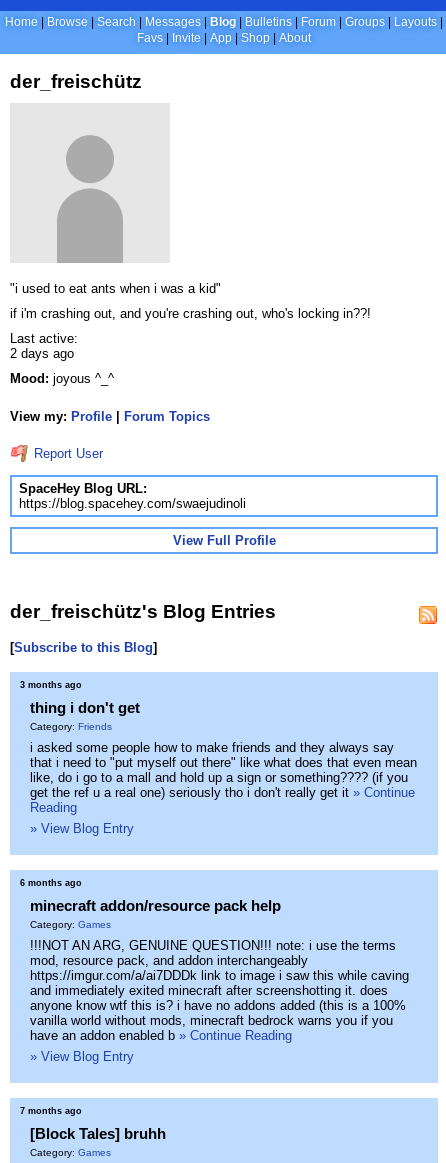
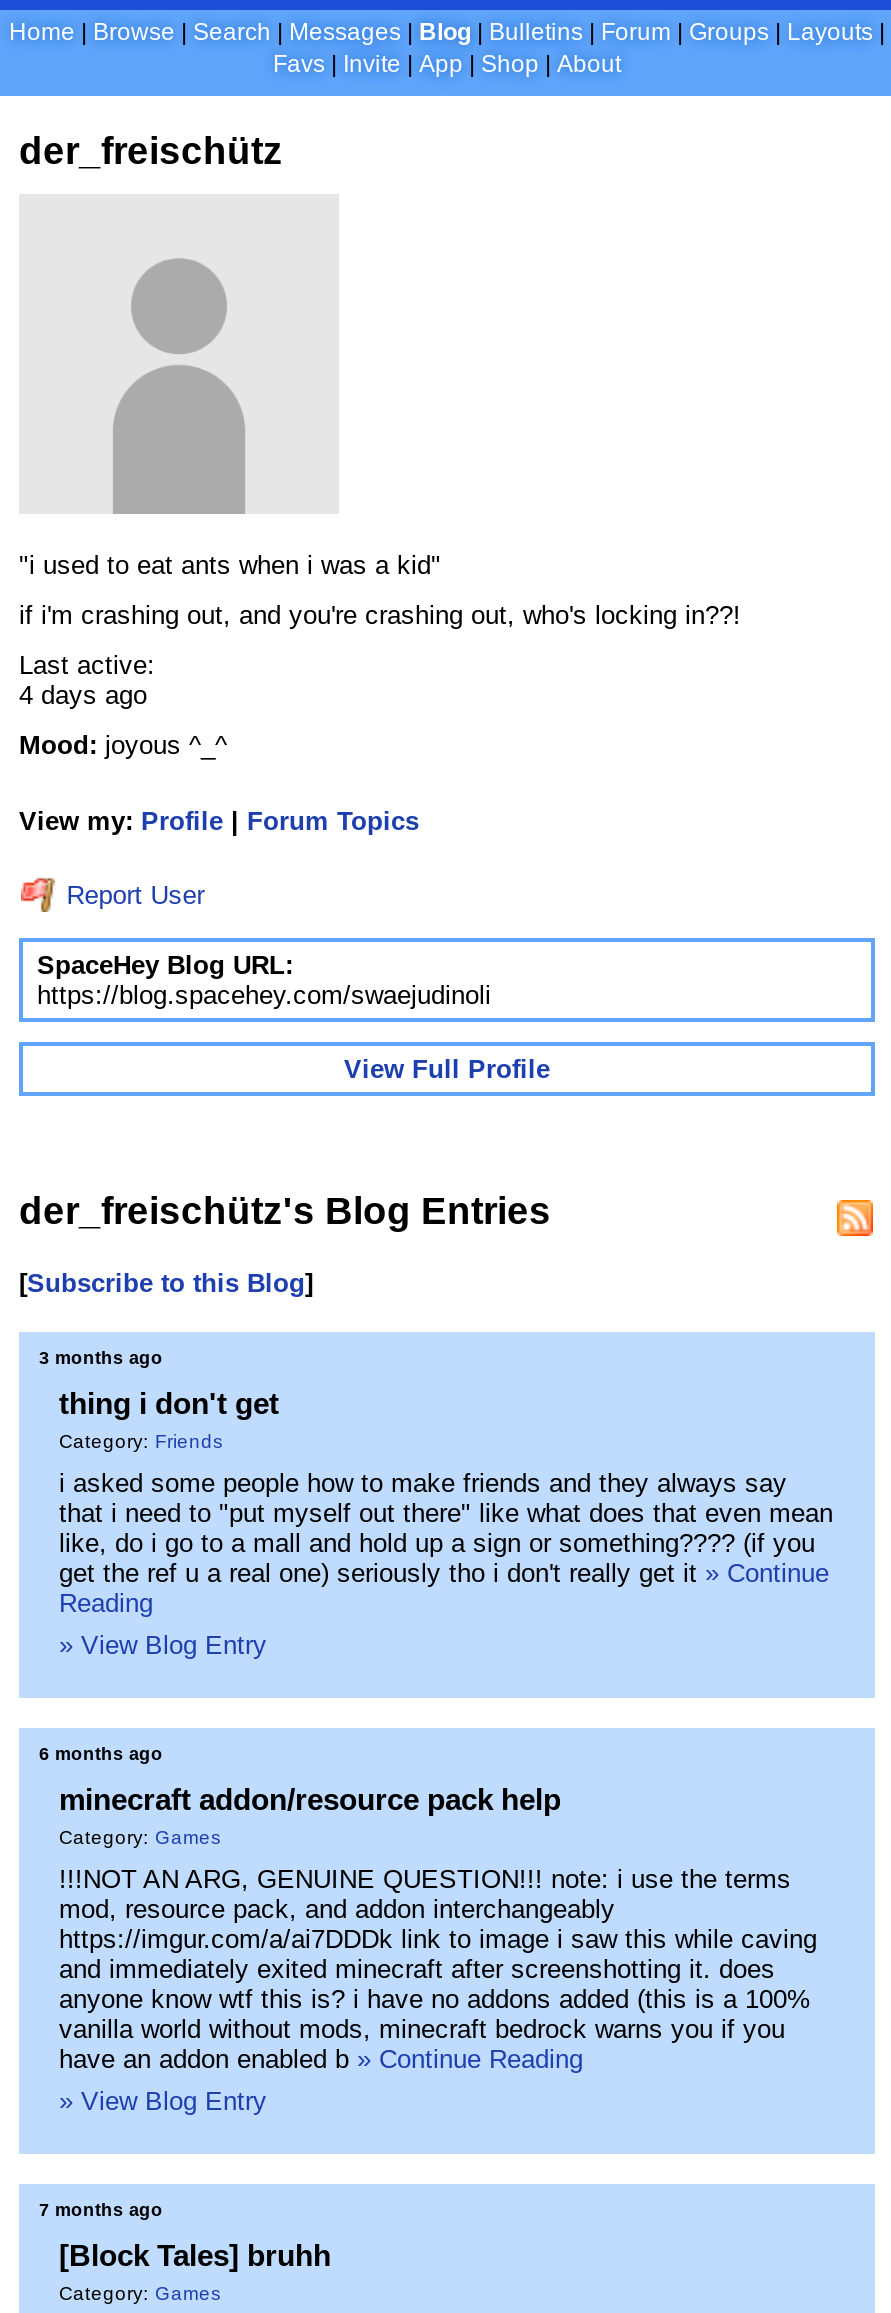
- 2 days ago
+ 4 days ago
